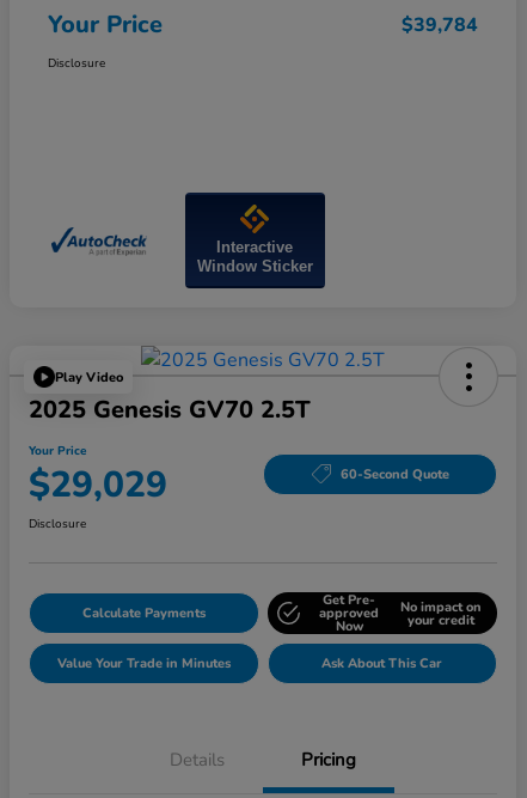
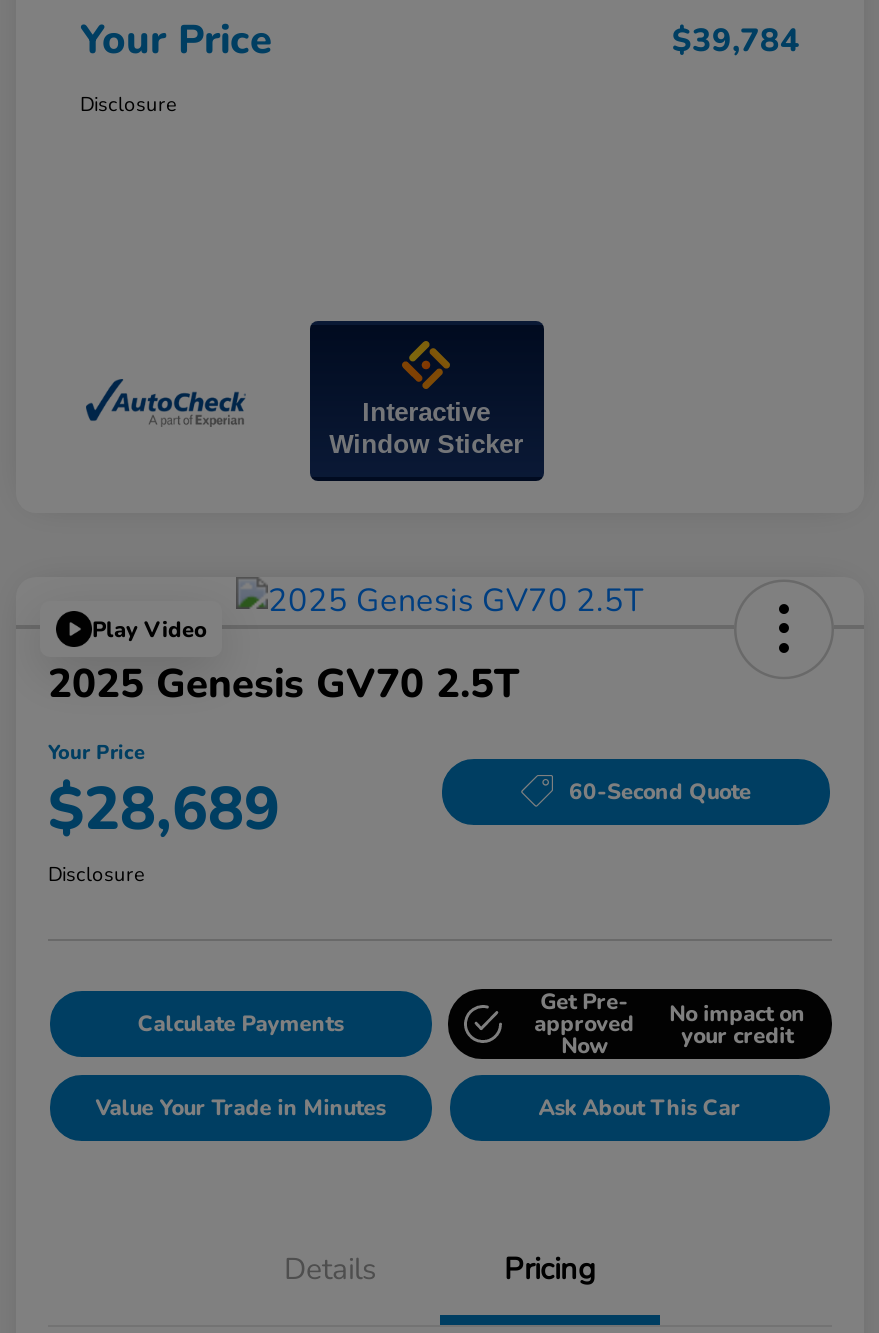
- $29,029
+ $28,689
